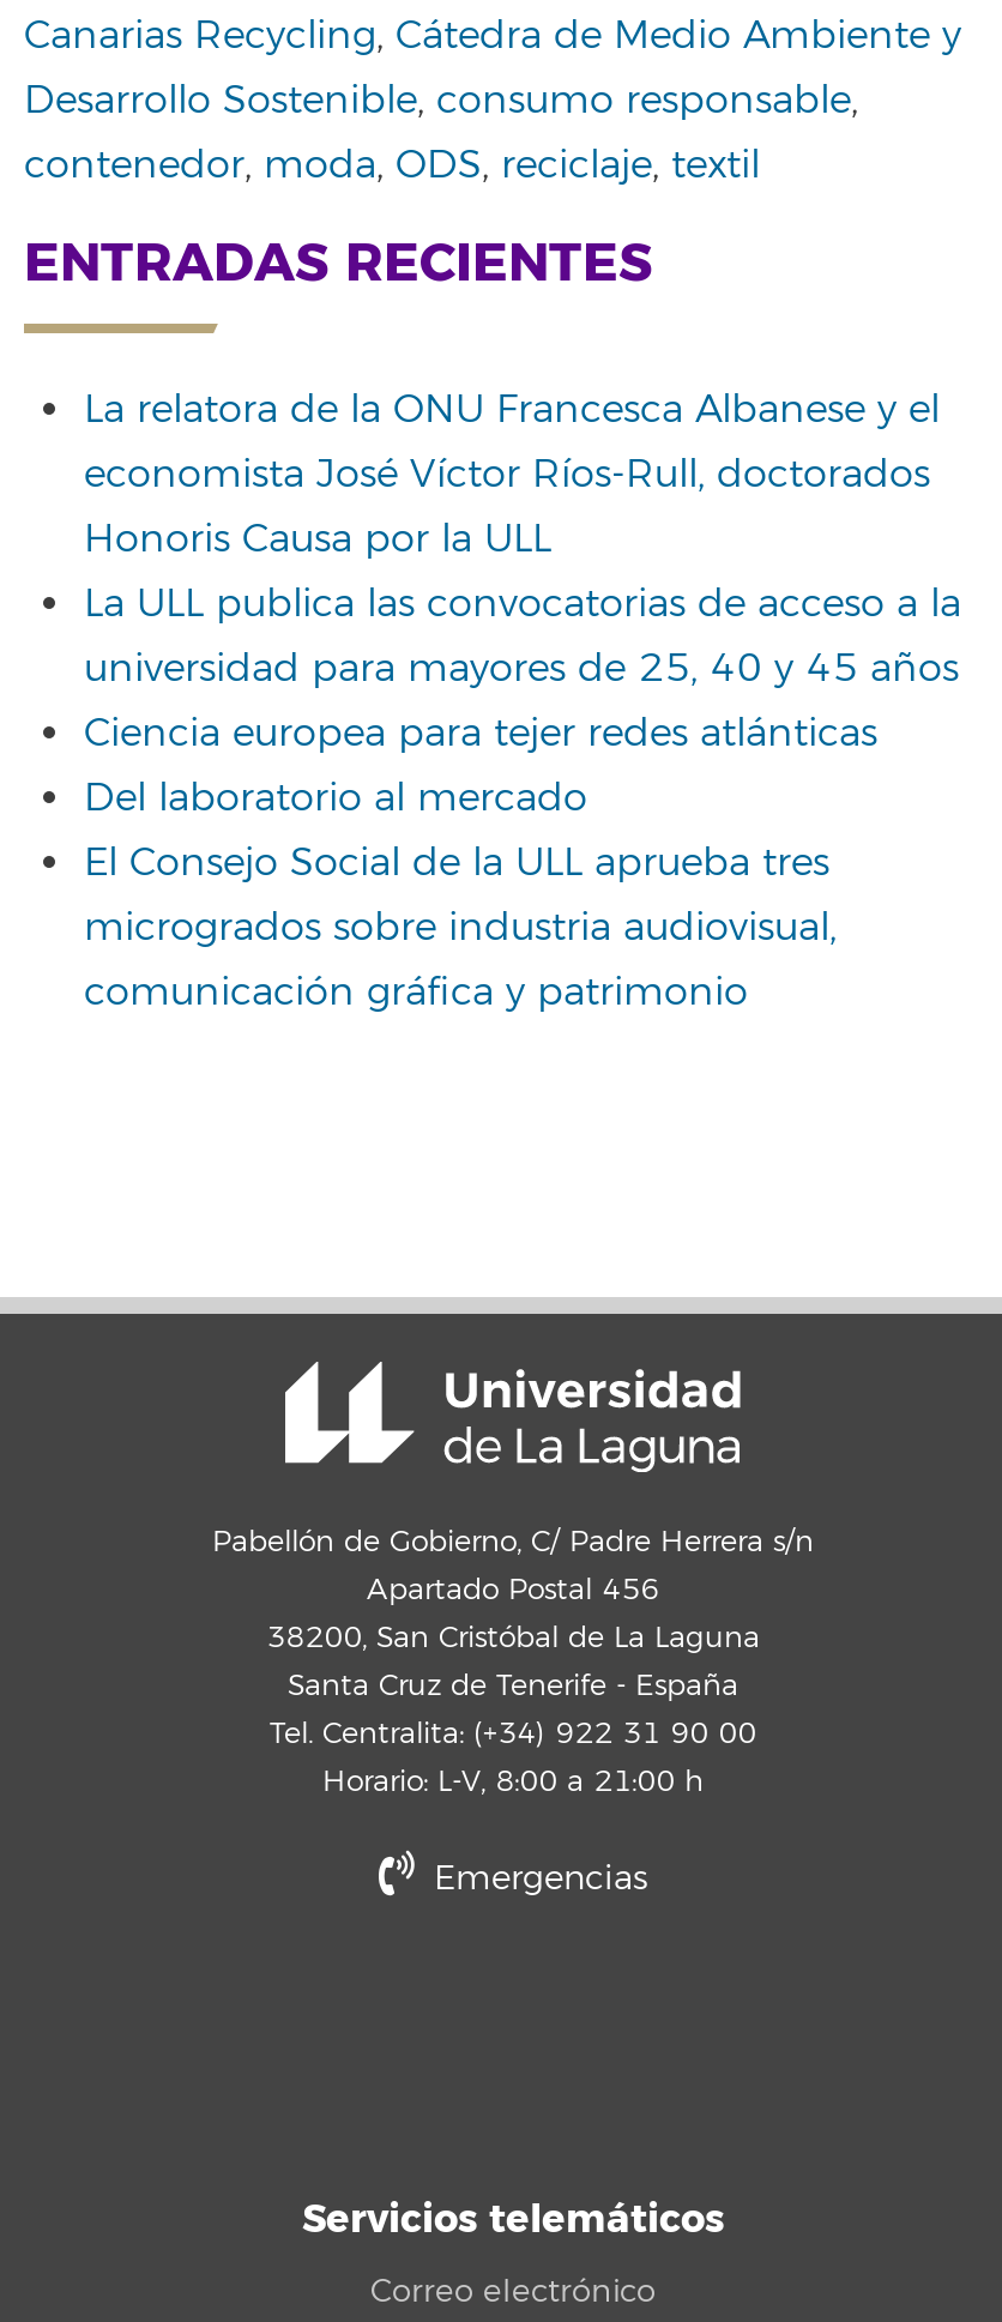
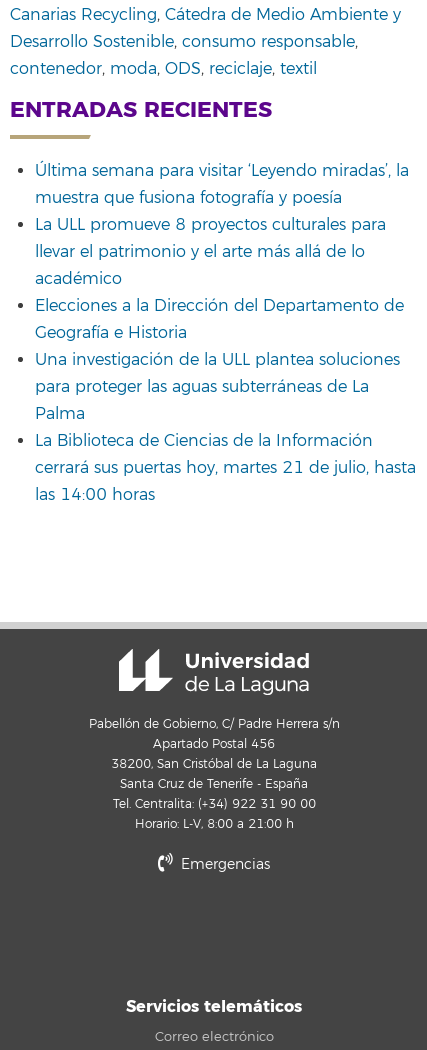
- La relatora de la ONU Francesca Albanese y el
- economista José Víctor Ríos-Rull, doctorados
- Honoris Causa por la ULL
- La ULL publica las convocatorias de acceso a la
- universidad para mayores de 25, 40 y 45 años
- Ciencia europea para tejer redes atlánticas
- Del laboratorio al mercado
- El Consejo Social de la ULL aprueba tres
- microgrados sobre industria audiovisual,
- comunicación gráfica y patrimonio
+ Última semana para visitar ‘Leyendo miradas’, la
+ muestra que fusiona fotografía y poesía
+ La ULL promueve 8 proyectos culturales para
+ llevar el patrimonio y el arte más allá de lo
+ académico
+ Elecciones a la Dirección del Departamento de
+ Geografía e Historia
+ Una investigación de la ULL plantea soluciones
+ para proteger las aguas subterráneas de La
+ Palma
+ La Biblioteca de Ciencias de la Información
+ cerrará sus puertas hoy, martes 21 de julio, hasta
+ las 14:00 horas
